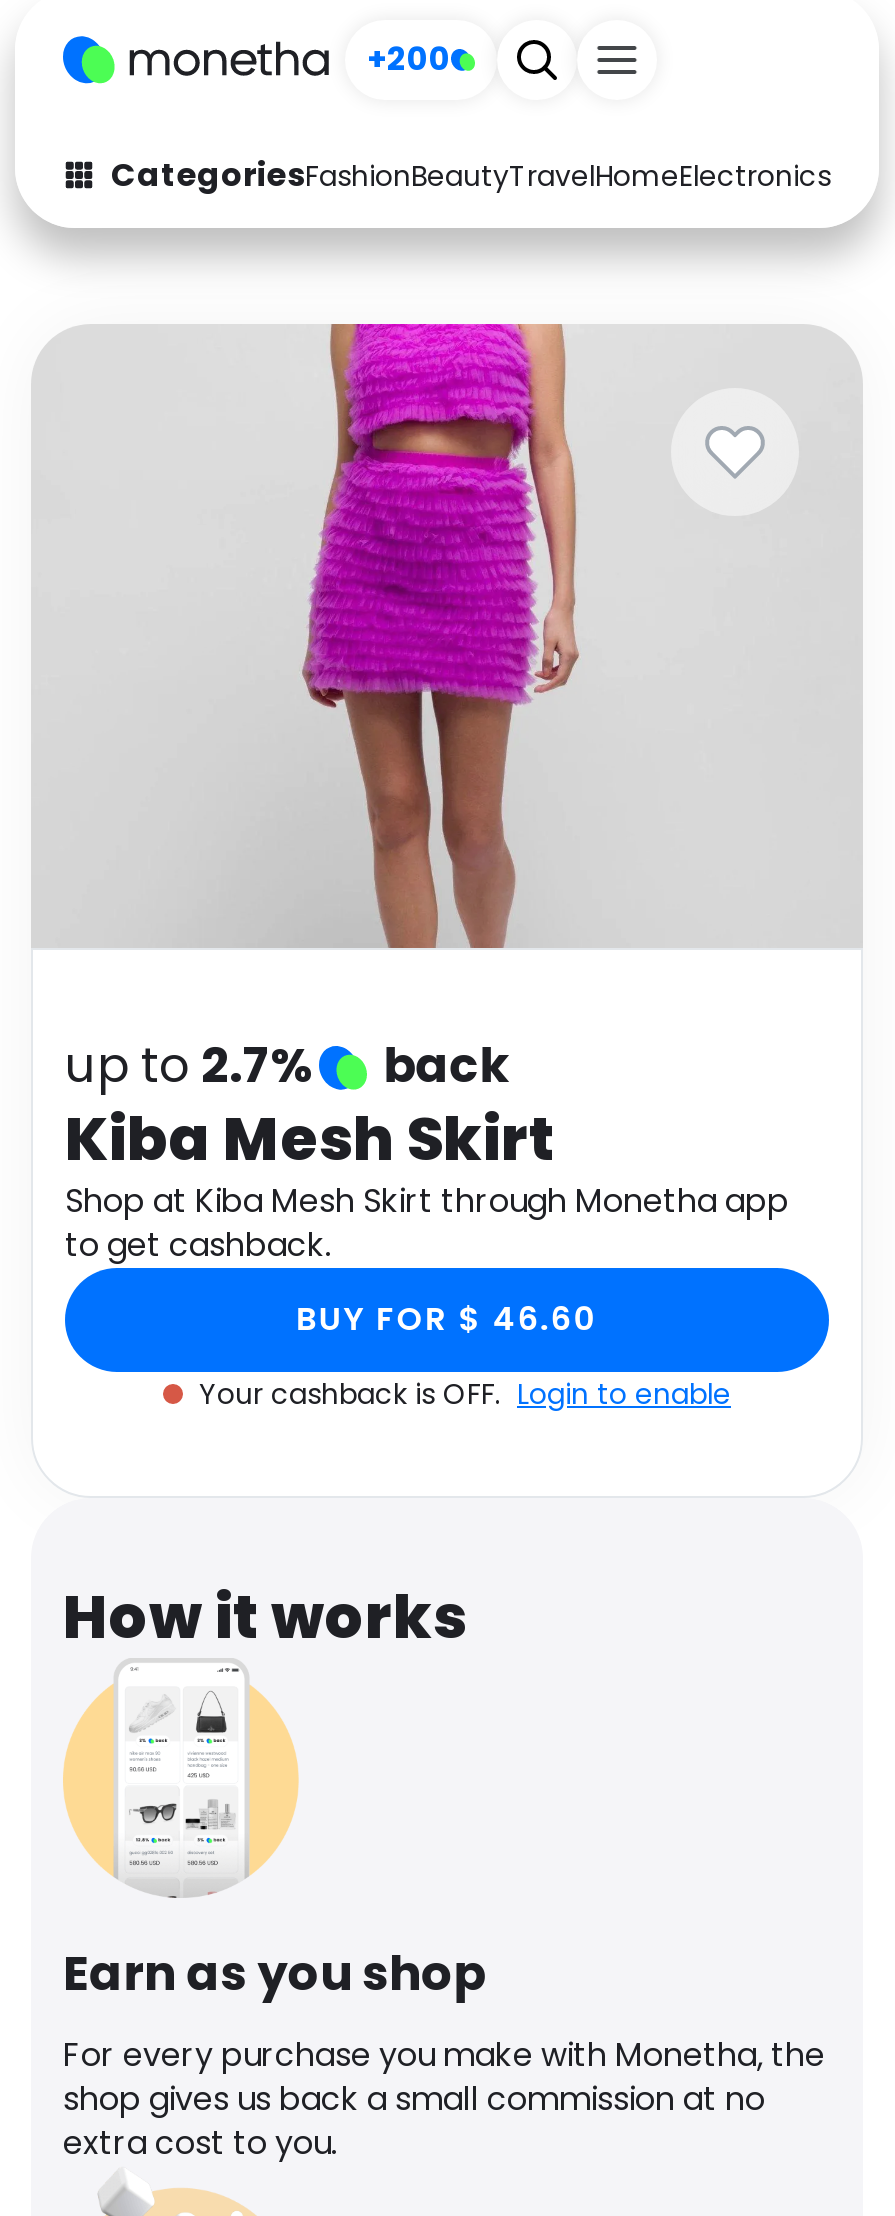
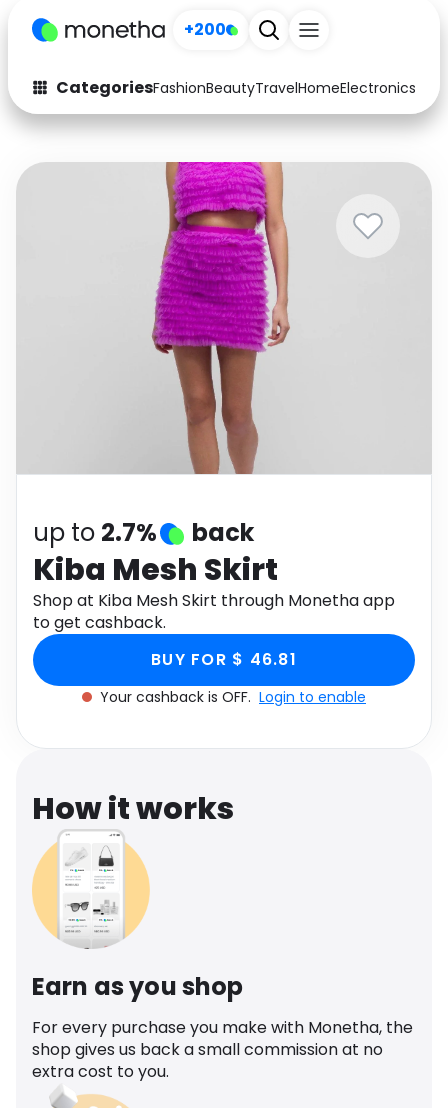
- BUY FOR $ 46.60
+ BUY FOR $ 46.81
